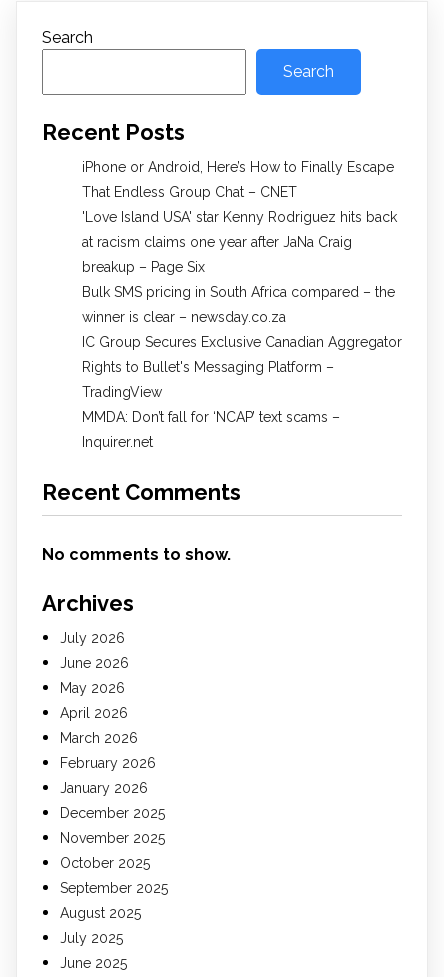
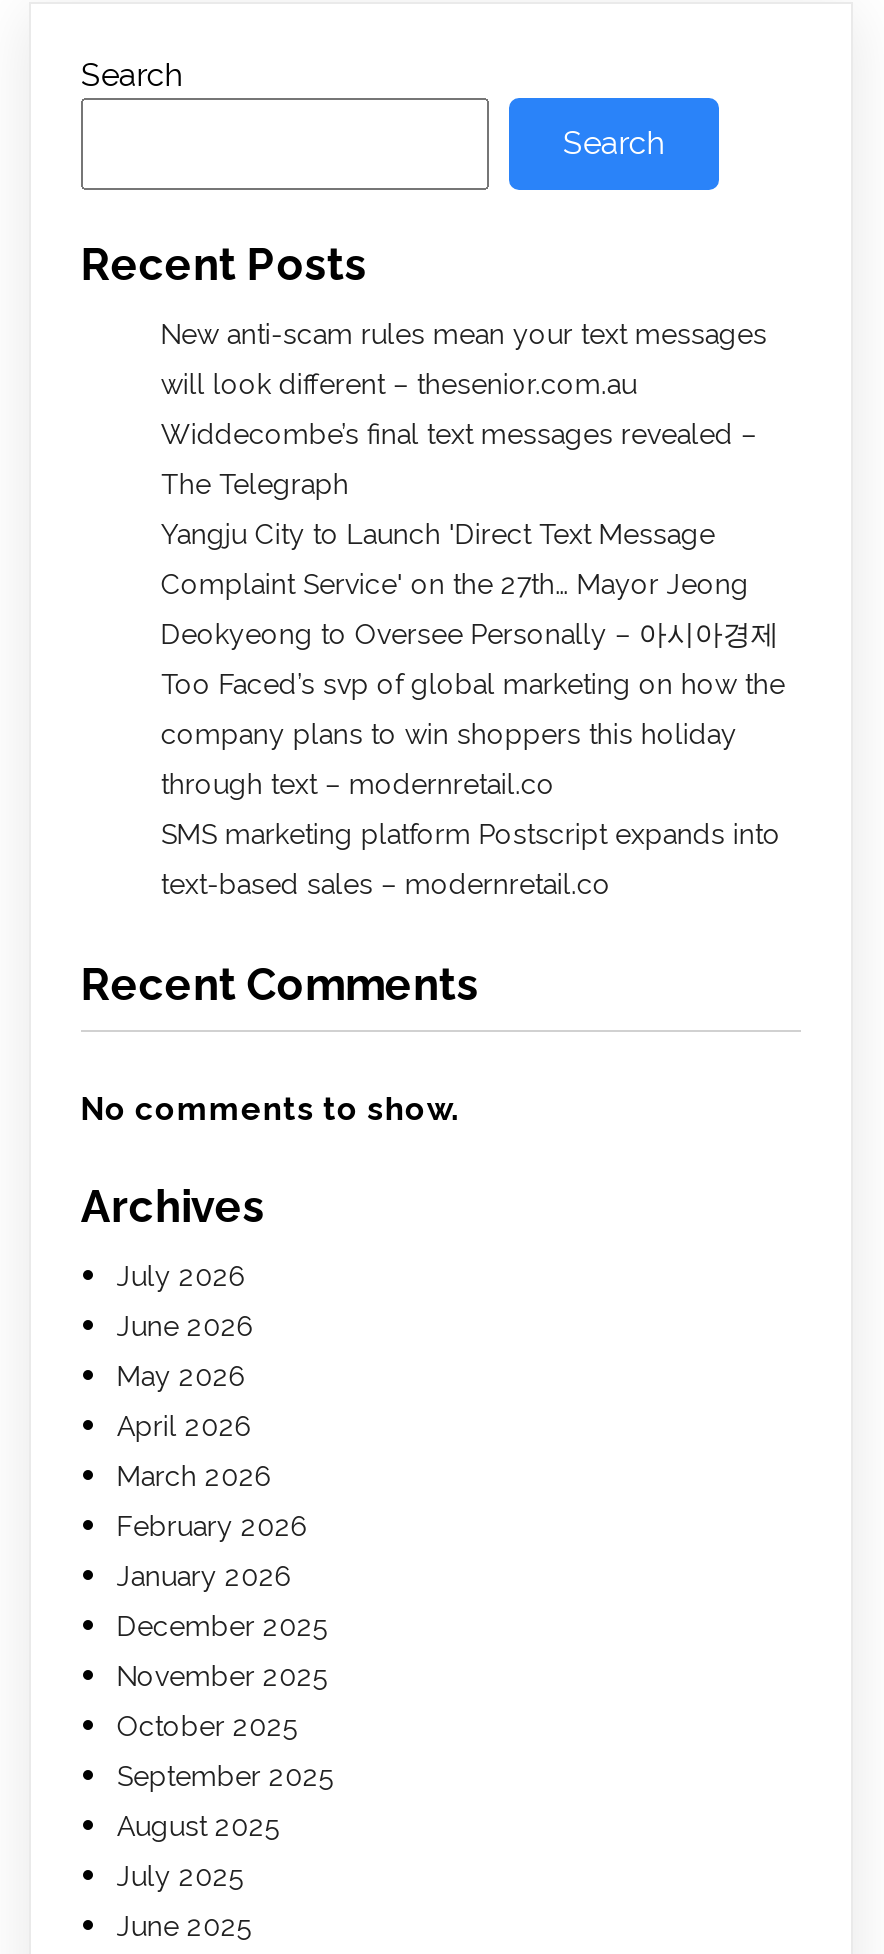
- iPhone or Android, Here’s How to Finally Escape
+ New anti-scam rules mean your text messages

- That Endless Group Chat – CNET
+ will look different – thesenior.com.au

- 'Love Island USA' star Kenny Rodriguez hits back
+ Widdecombe’s final text messages revealed –

- at racism claims one year after JaNa Craig
+ The Telegraph

- breakup – Page Six
+ Yangju City to Launch 'Direct Text Message

- Bulk SMS pricing in South Africa compared – the
+ Complaint Service' on the 27th… Mayor Jeong

- winner is clear – newsday.co.za
+ Deokyeong to Oversee Personally – 아시아경제

- IC Group Secures Exclusive Canadian Aggregator
+ Too Faced’s svp of global marketing on how the

- Rights to Bullet's Messaging Platform –
+ company plans to win shoppers this holiday

- TradingView
+ through text – modernretail.co

- MMDA: Don’t fall for ‘NCAP’ text scams –
+ SMS marketing platform Postscript expands into

- Inquirer.net
+ text-based sales – modernretail.co
